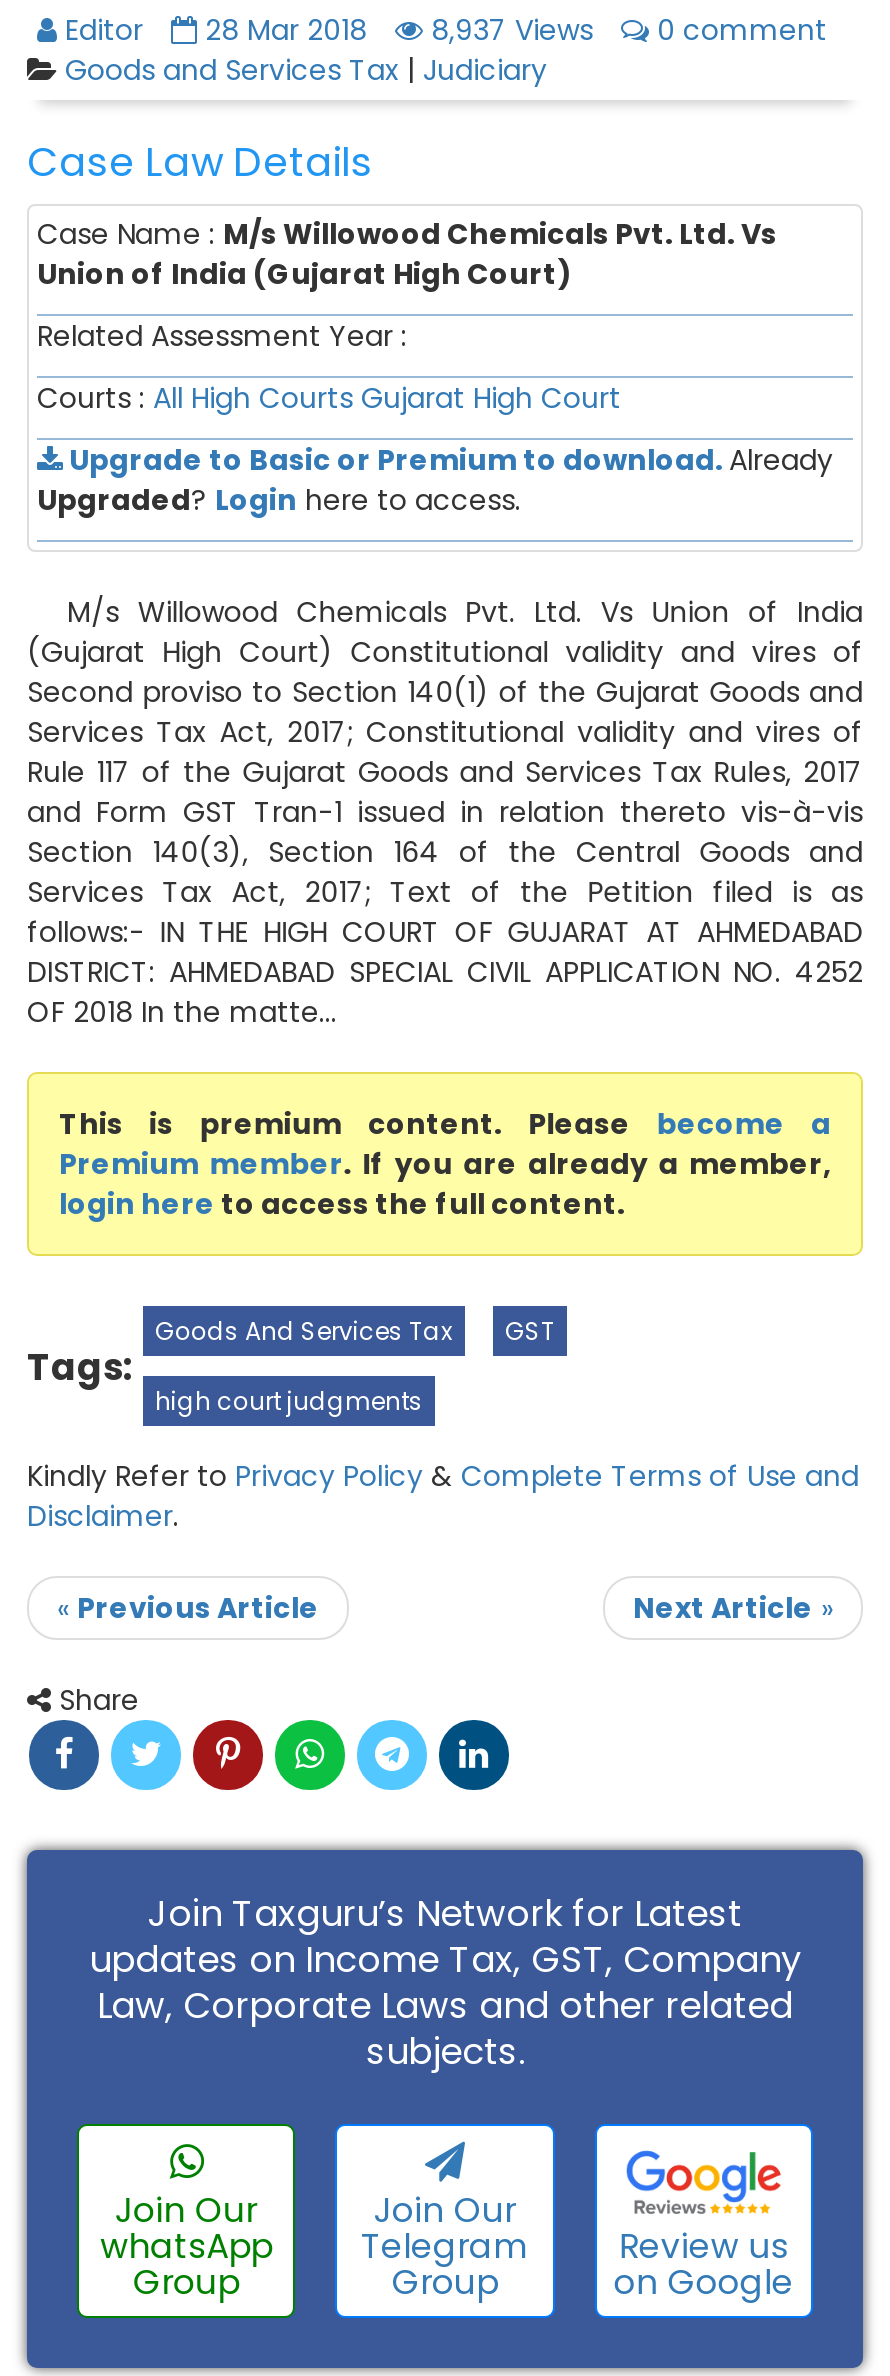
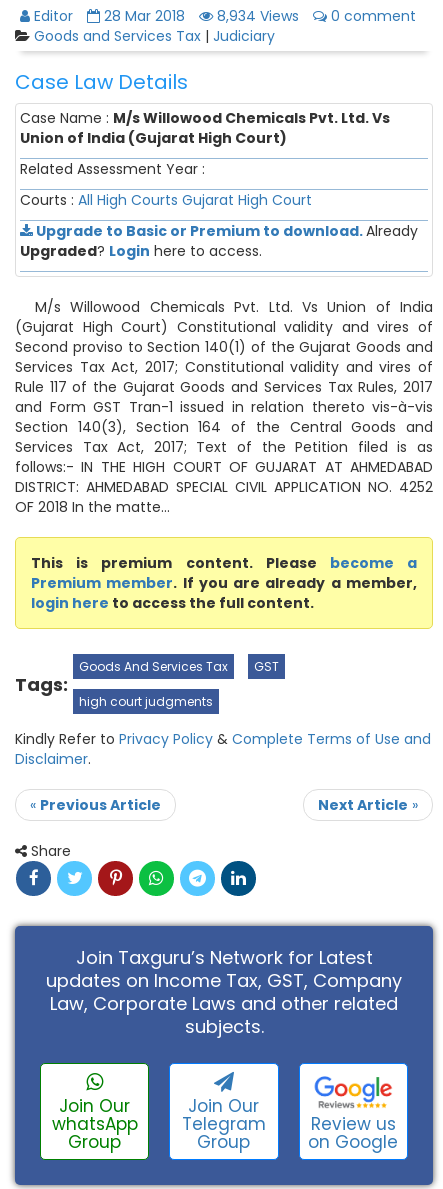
- Editor 28 Mar 2018 8,937 Views 0 comment
+ Editor 28 Mar 2018 8,934 Views 0 comment
